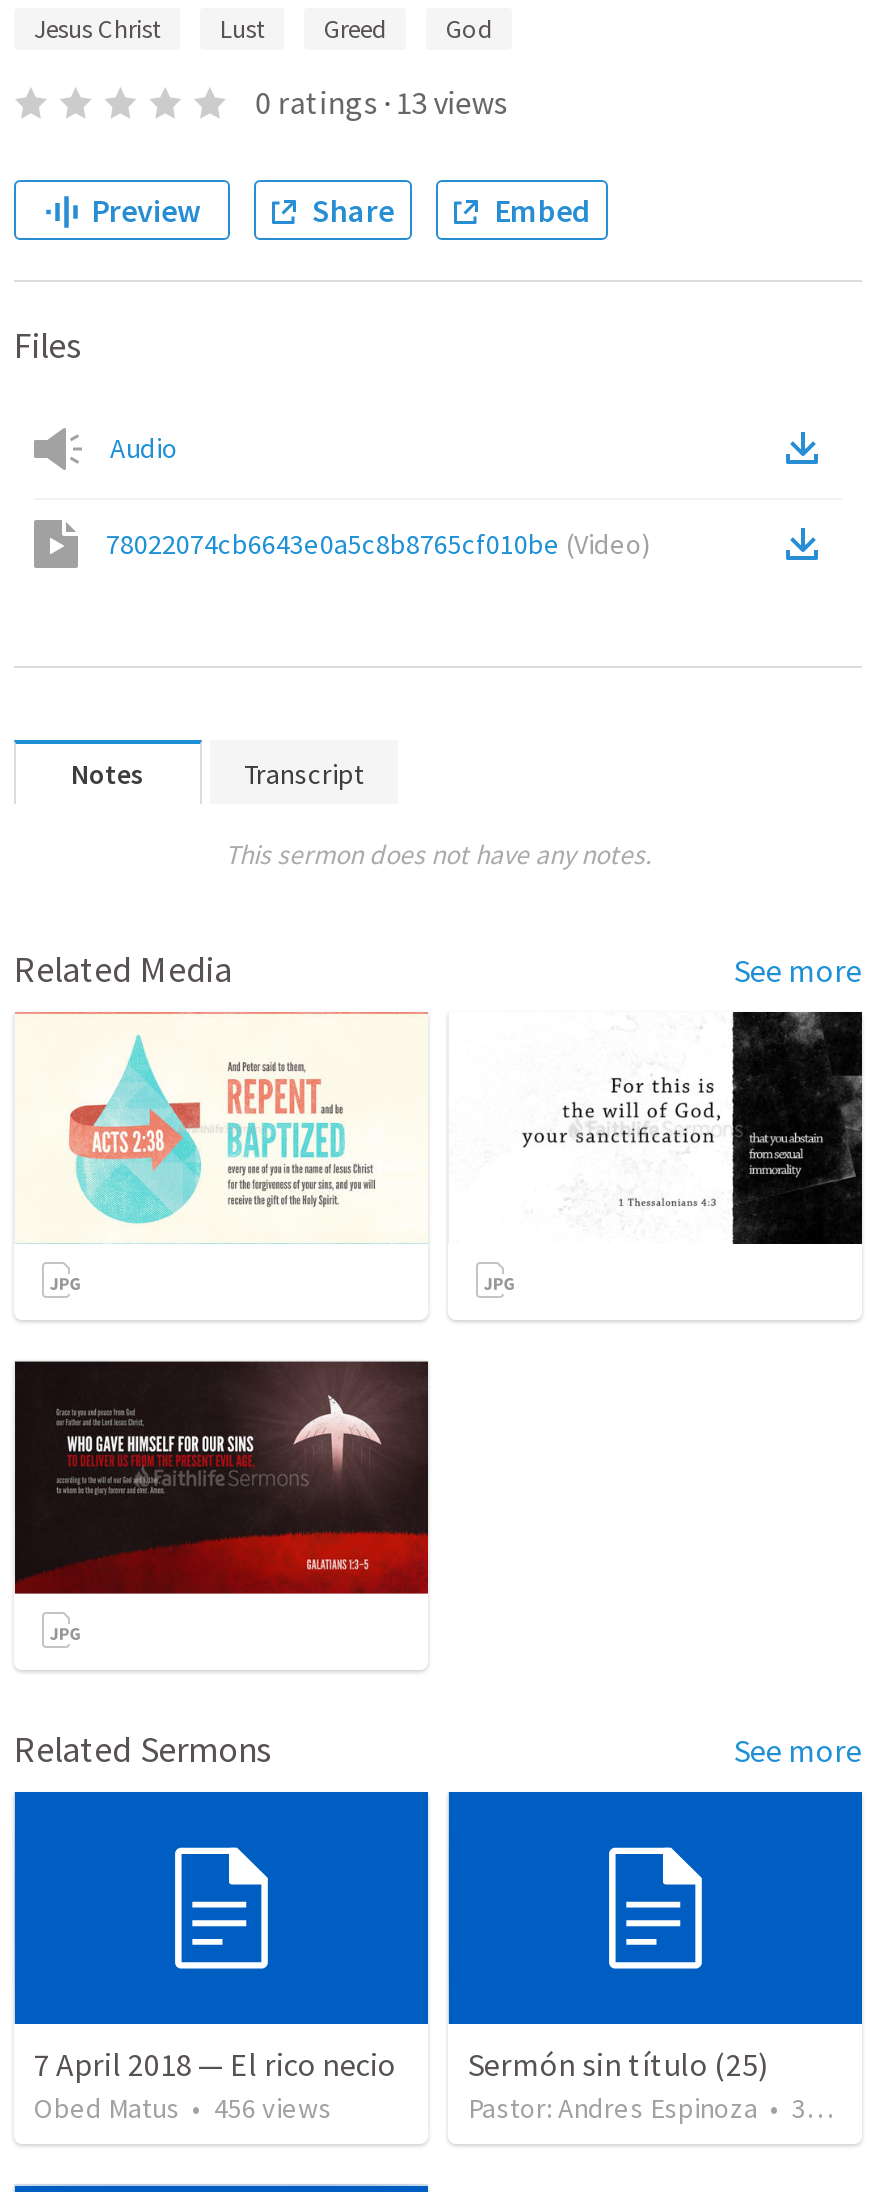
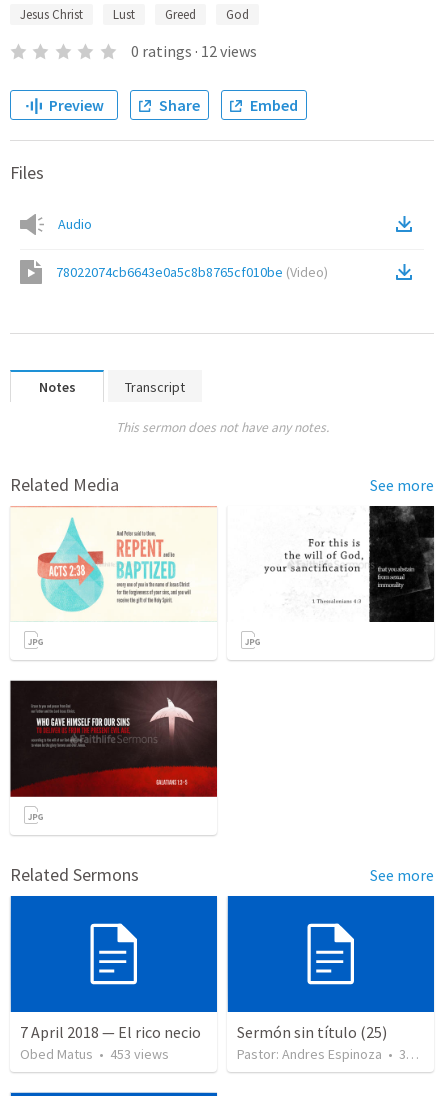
- 0 ratings · 13 views
+ 0 ratings · 12 views

- Obed Matus • 456 views
+ Obed Matus • 453 views
